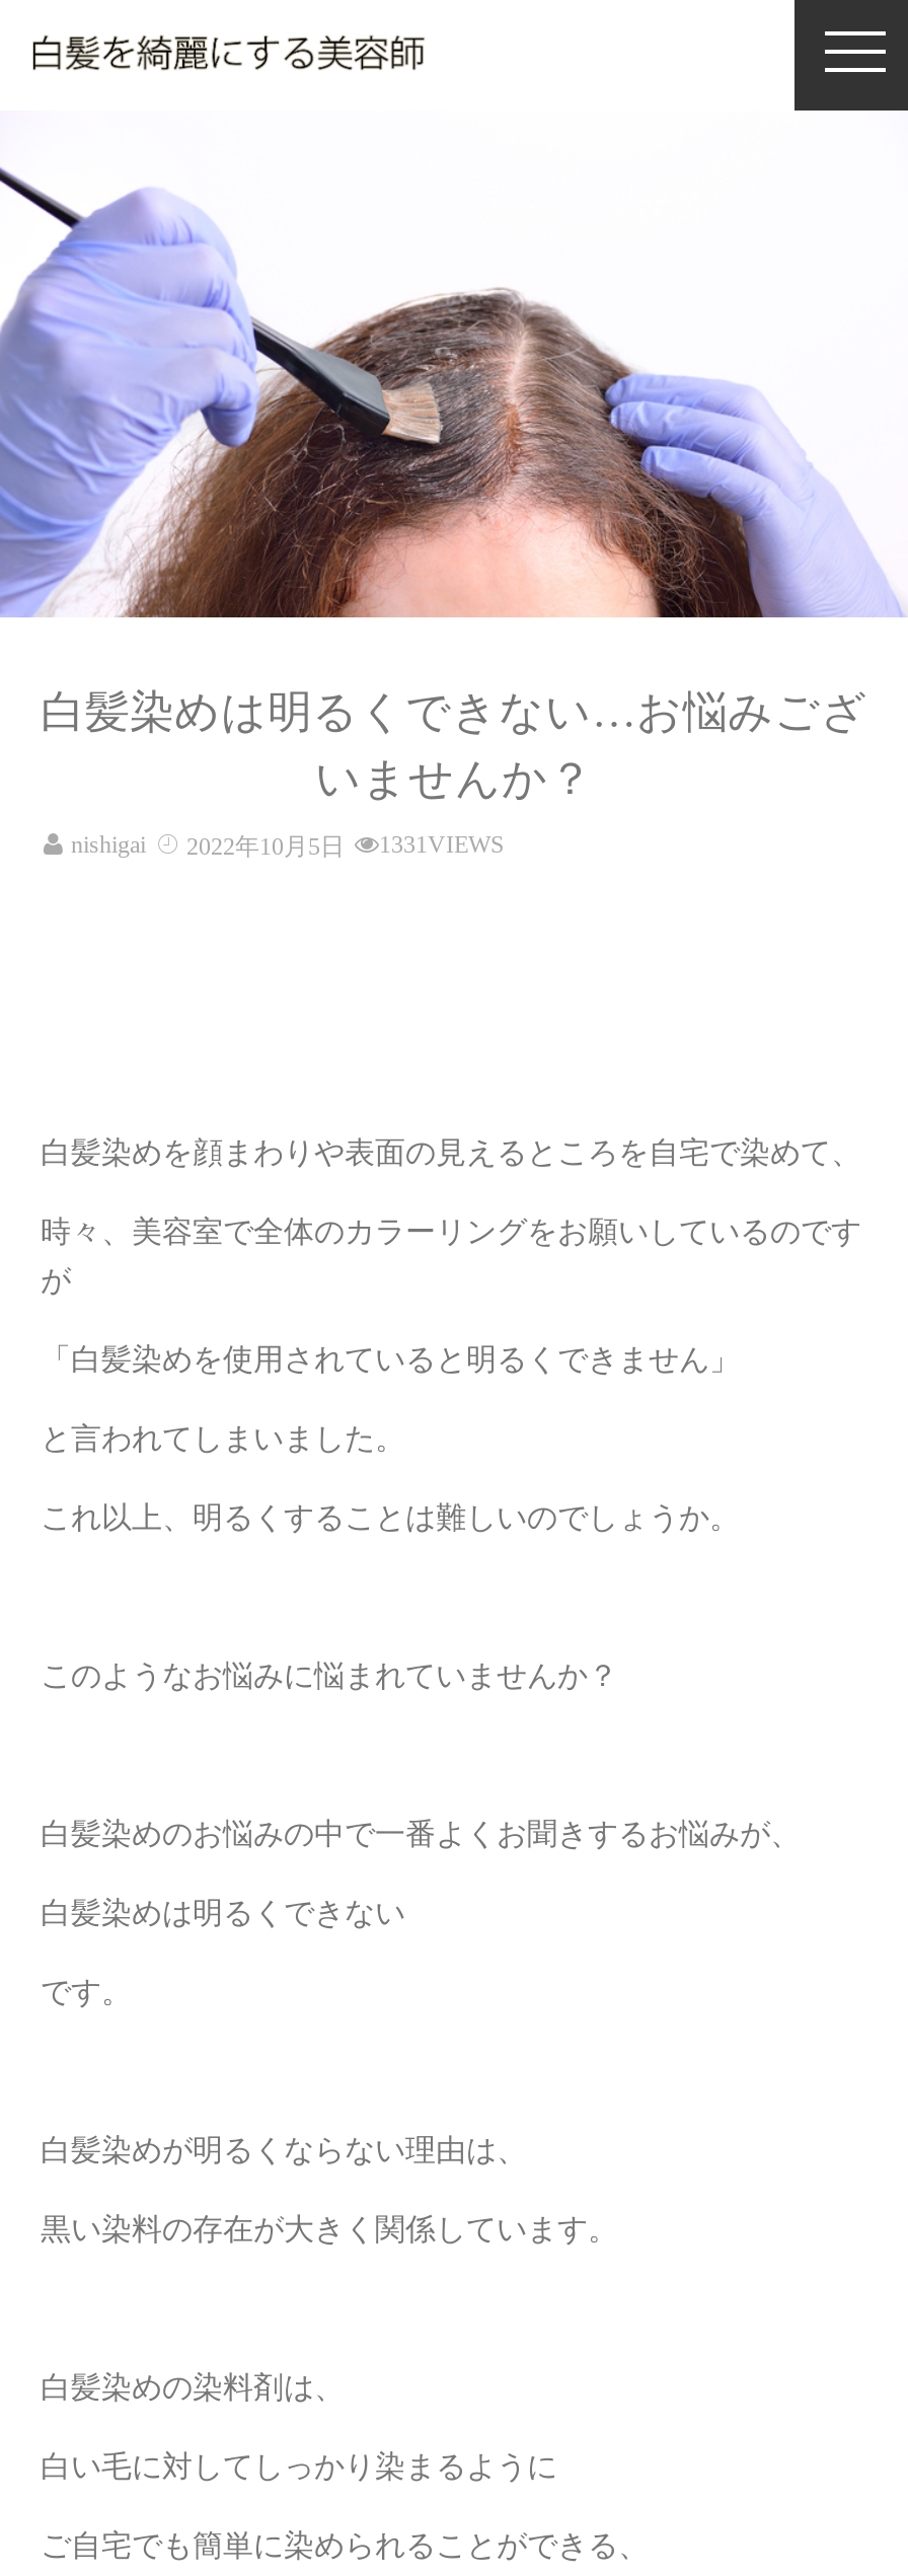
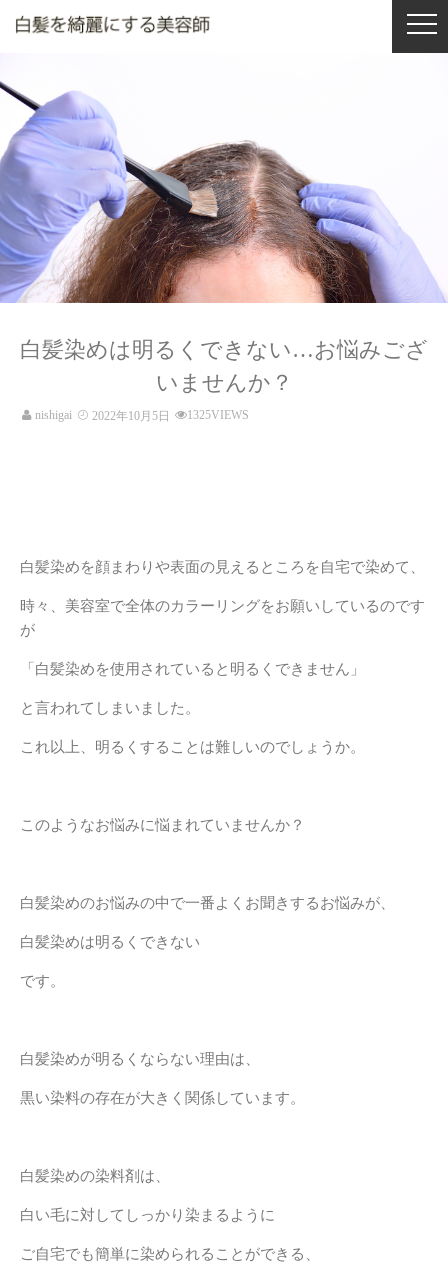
- nishigai 2022年10月5日 1331VIEWS
+ nishigai 2022年10月5日 1325VIEWS
